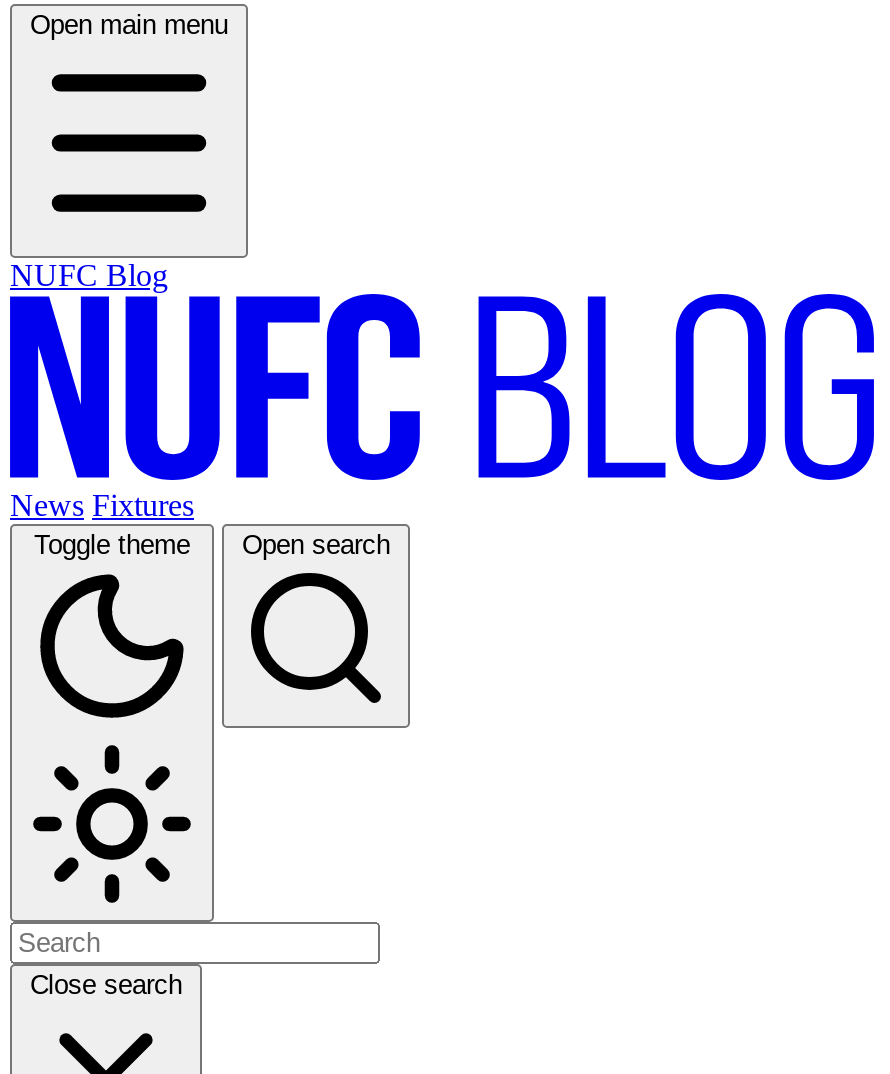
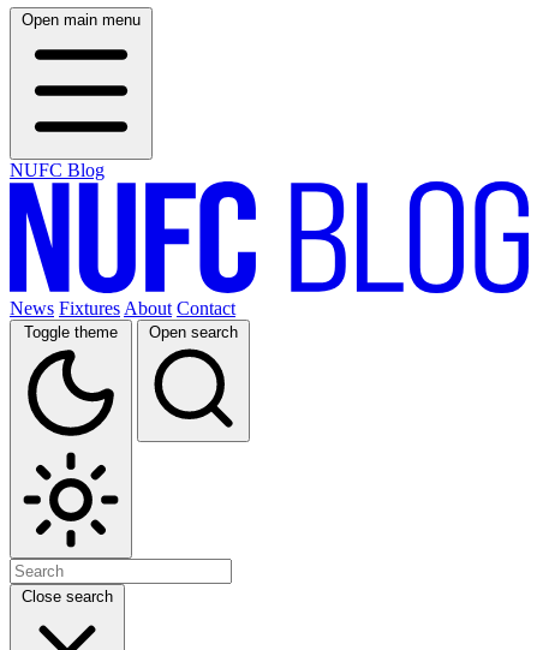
- News Fixtures
+ News Fixtures About Contact
